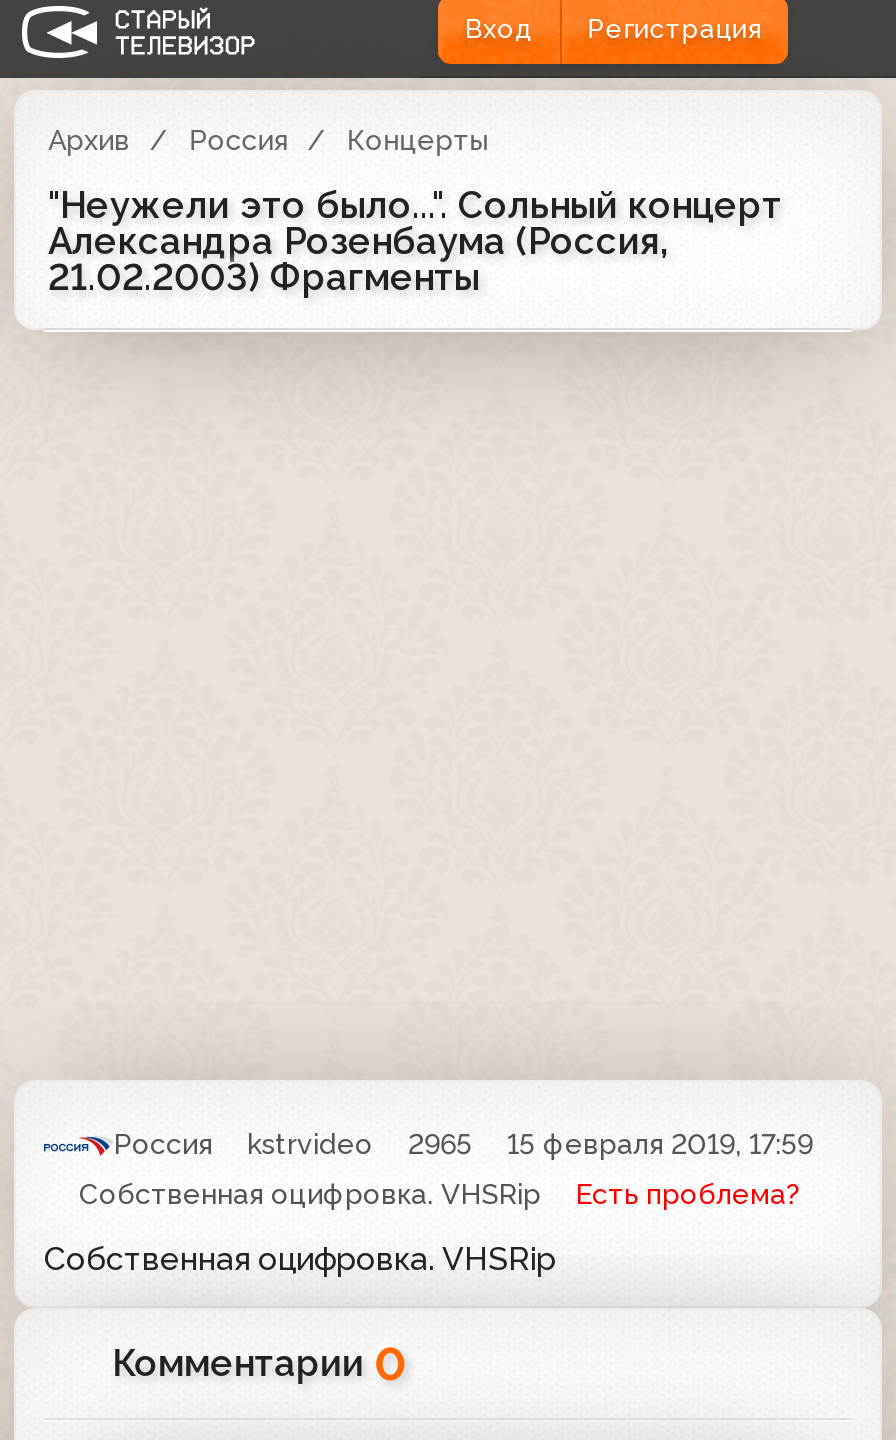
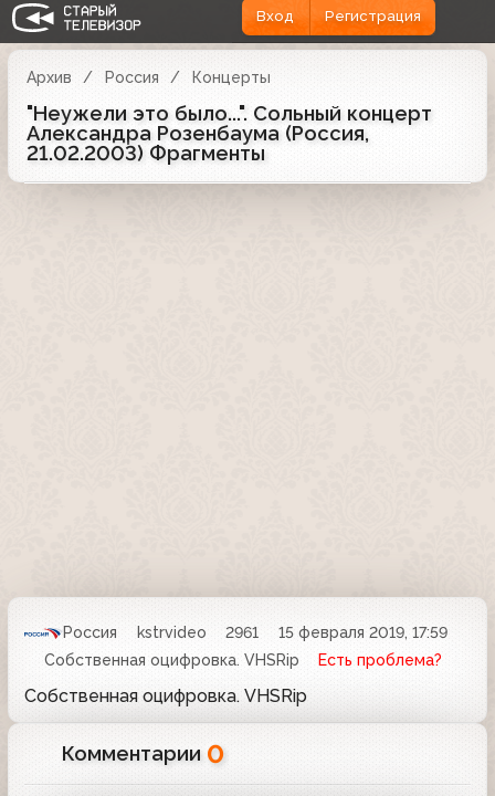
- Россия kstrvideo 2965 15 февраля 2019, 17:59
+ Россия kstrvideo 2961 15 февраля 2019, 17:59
